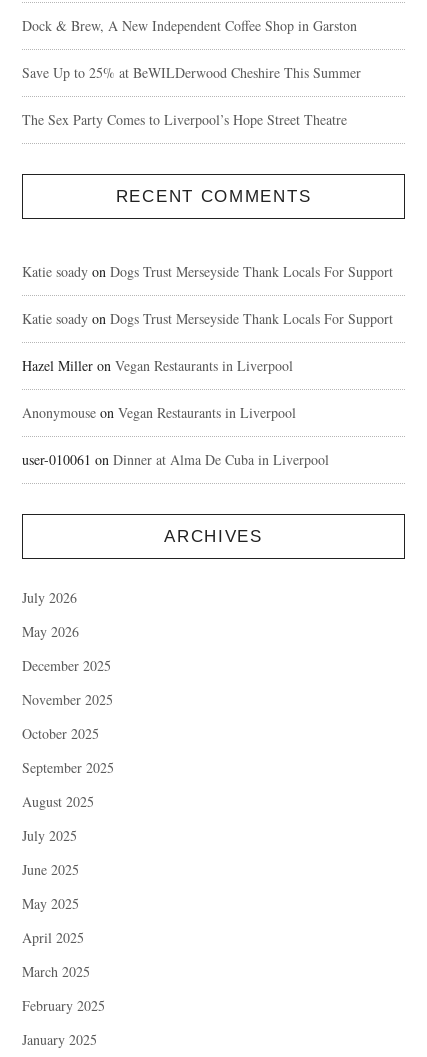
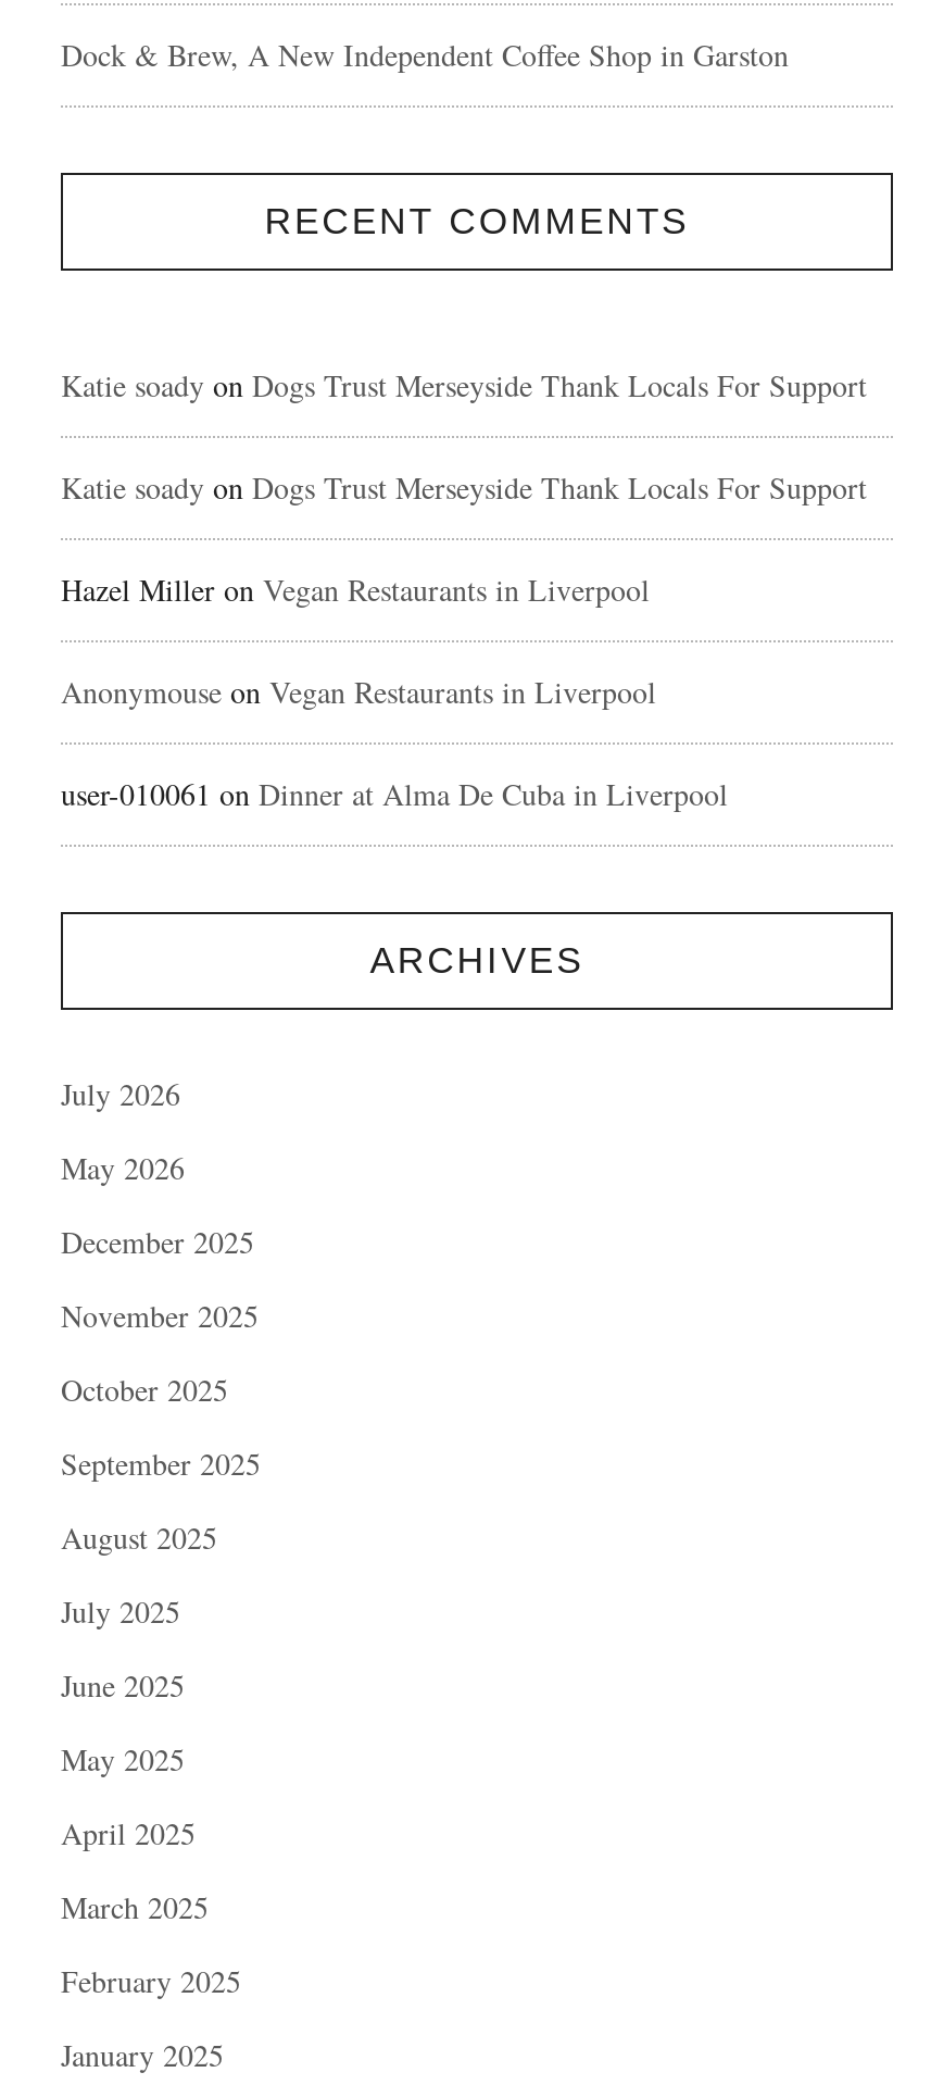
- Save Up to 25% at BeWILDerwood Cheshire This Summer
- The Sex Party Comes to Liverpool’s Hope Street Theatre
